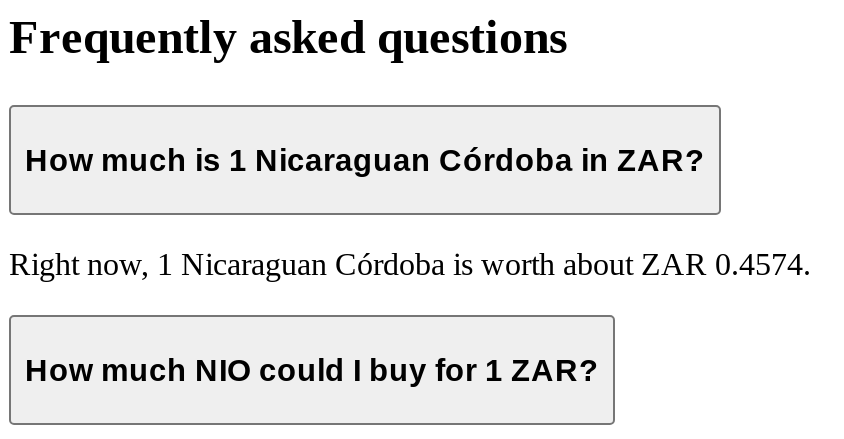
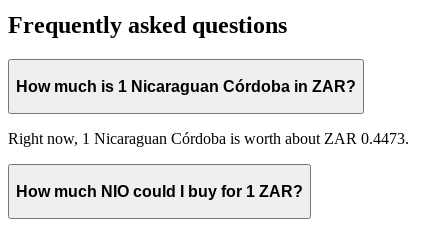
- Right now, 1 Nicaraguan Córdoba is worth about ZAR 0.4574.
+ Right now, 1 Nicaraguan Córdoba is worth about ZAR 0.4473.
